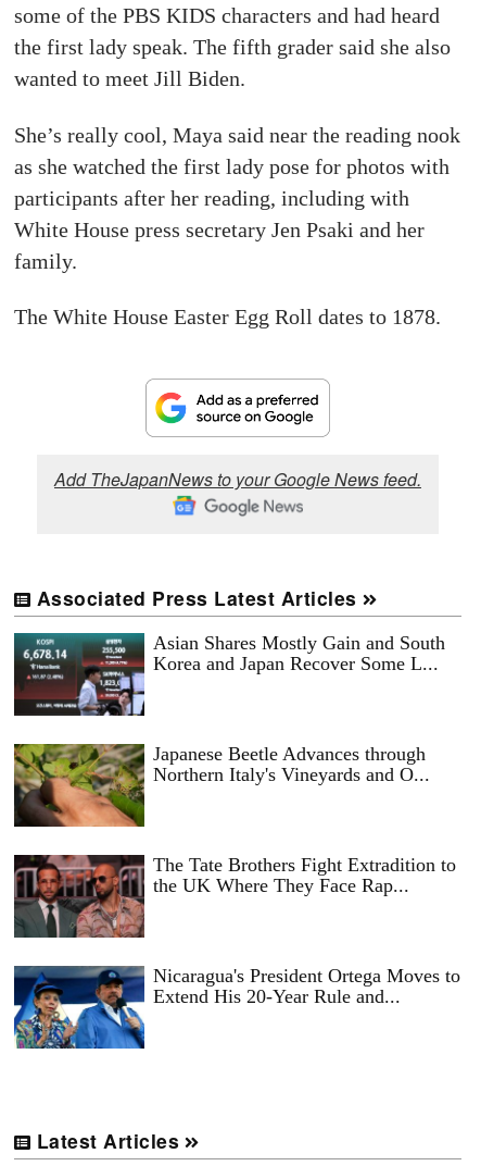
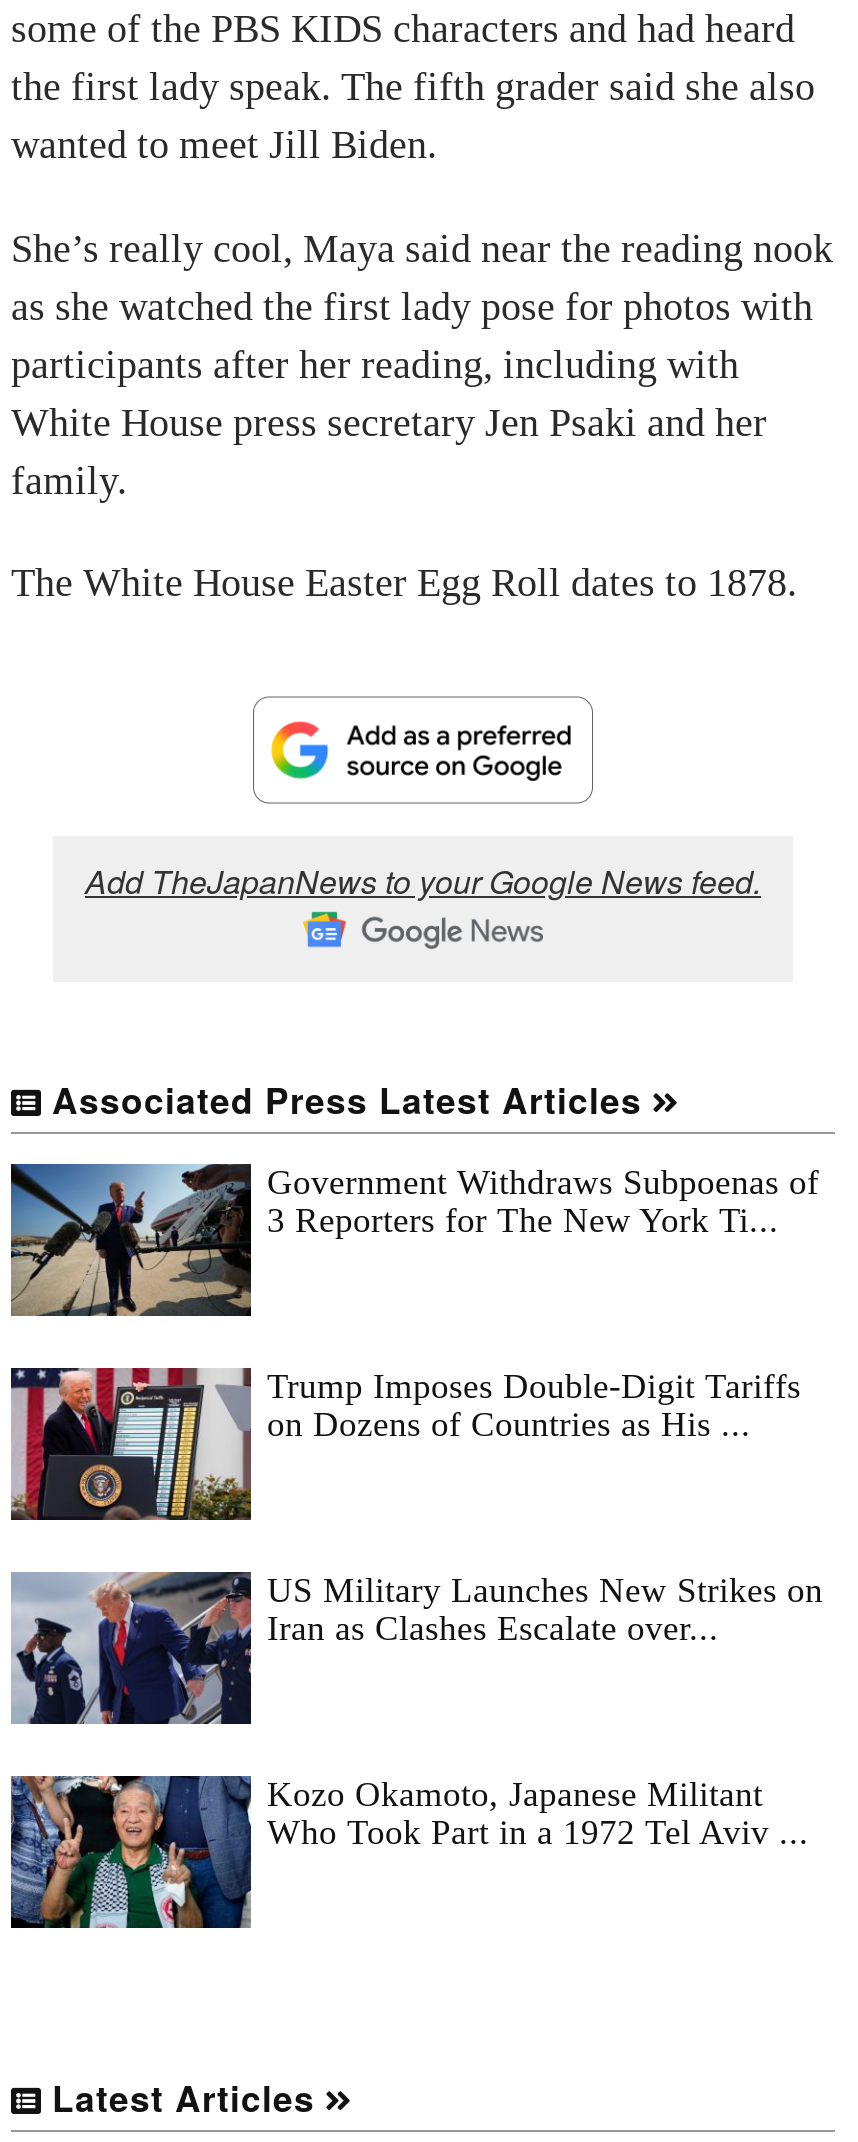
- [image]
- Asian Shares Mostly Gain and South
- Korea and Japan Recover Some L...
+ [image]
+ Government Withdraws Subpoenas of
+ 3 Reporters for The New York Ti...

- [image]
- Japanese Beetle Advances through
- Northern Italy's Vineyards and O...
+ [image]
+ Trump Imposes Double-Digit Tariffs
+ on Dozens of Countries as His ...

- [image]
- The Tate Brothers Fight Extradition to
- the UK Where They Face Rap...
+ [image]
+ US Military Launches New Strikes on
+ Iran as Clashes Escalate over...

- [image]
- Nicaragua's President Ortega Moves to
- Extend His 20-Year Rule and...
+ [image]
+ Kozo Okamoto, Japanese Militant
+ Who Took Part in a 1972 Tel Aviv ...
